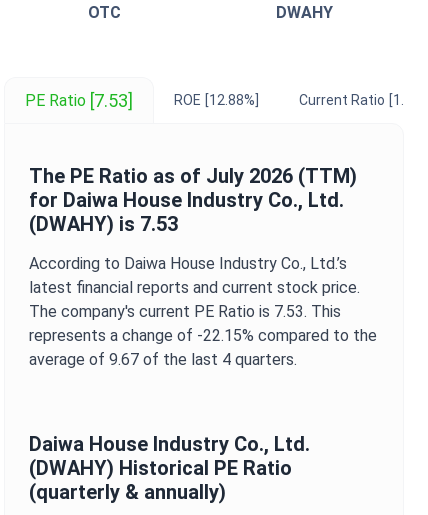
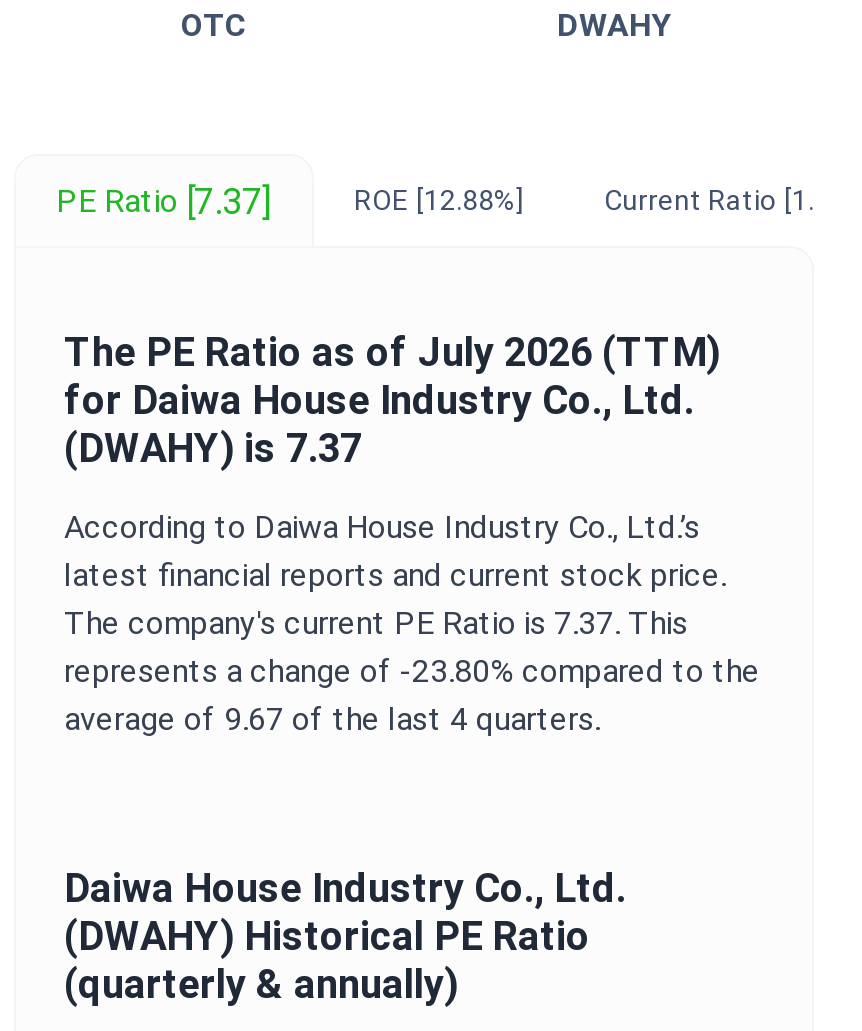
- PE Ratio [7.53]
+ PE Ratio [7.37]

- (DWAHY) is 7.53
+ (DWAHY) is 7.37

- The company's current PE Ratio is 7.53. This
+ The company's current PE Ratio is 7.37. This

- represents a change of -22.15% compared to the
+ represents a change of -23.80% compared to the
